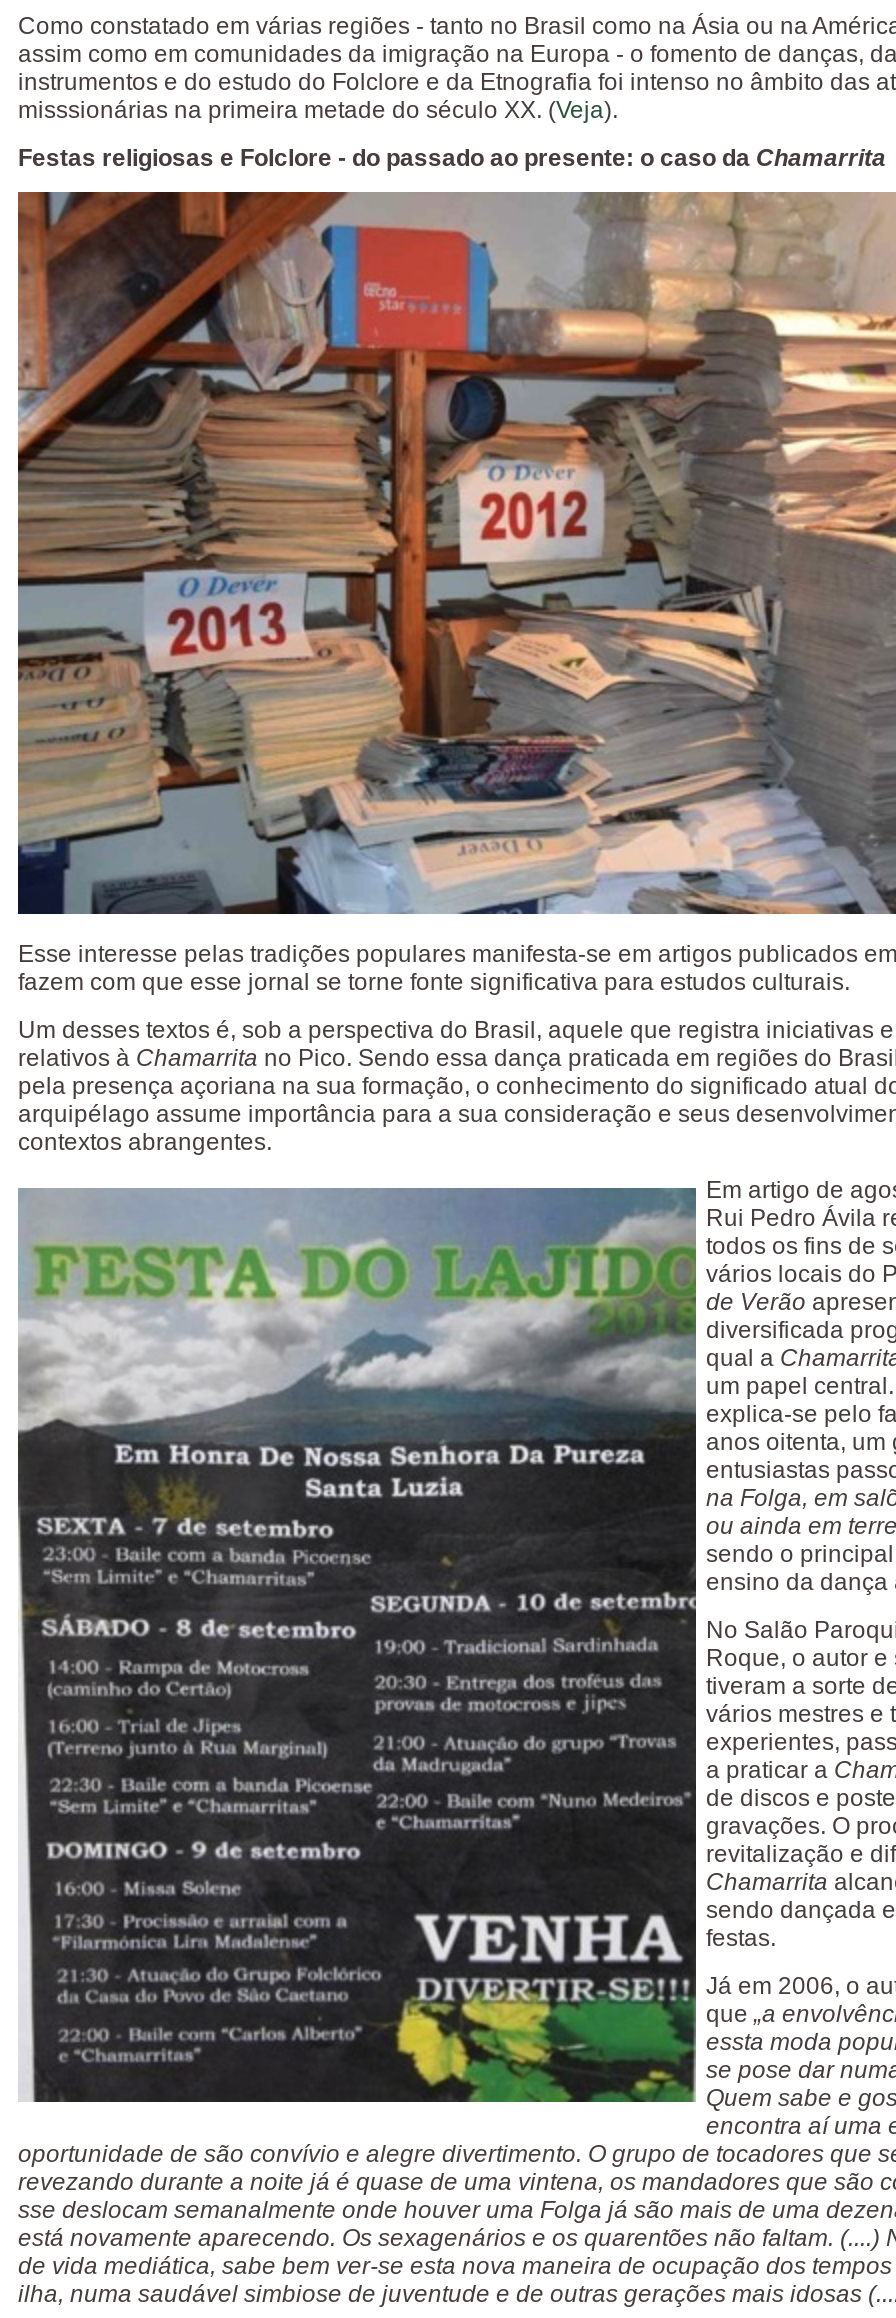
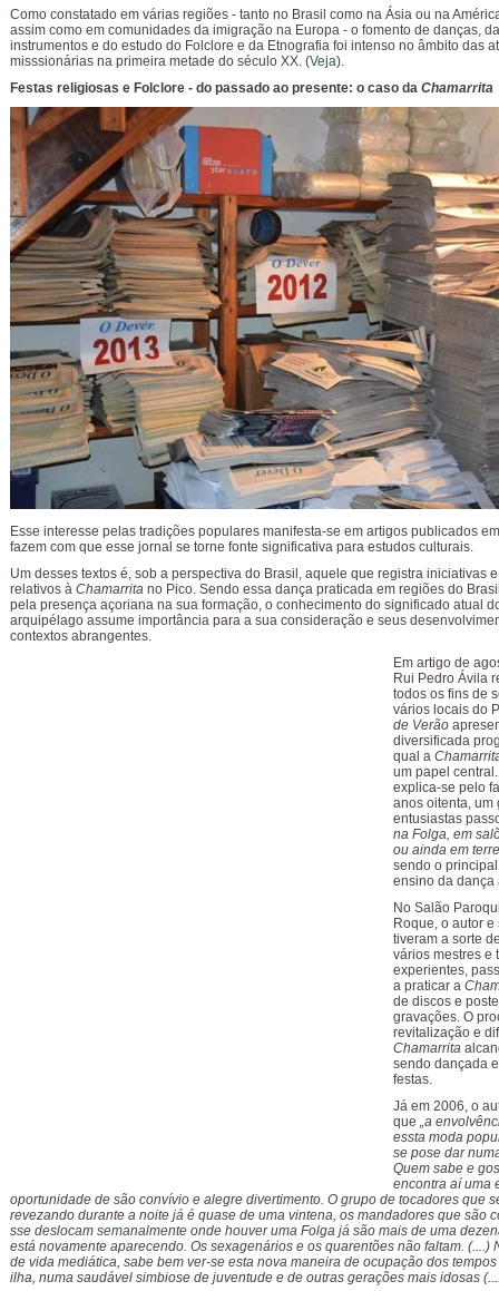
- [image]
